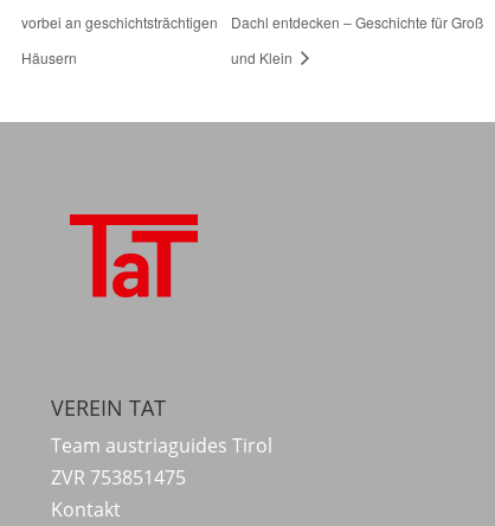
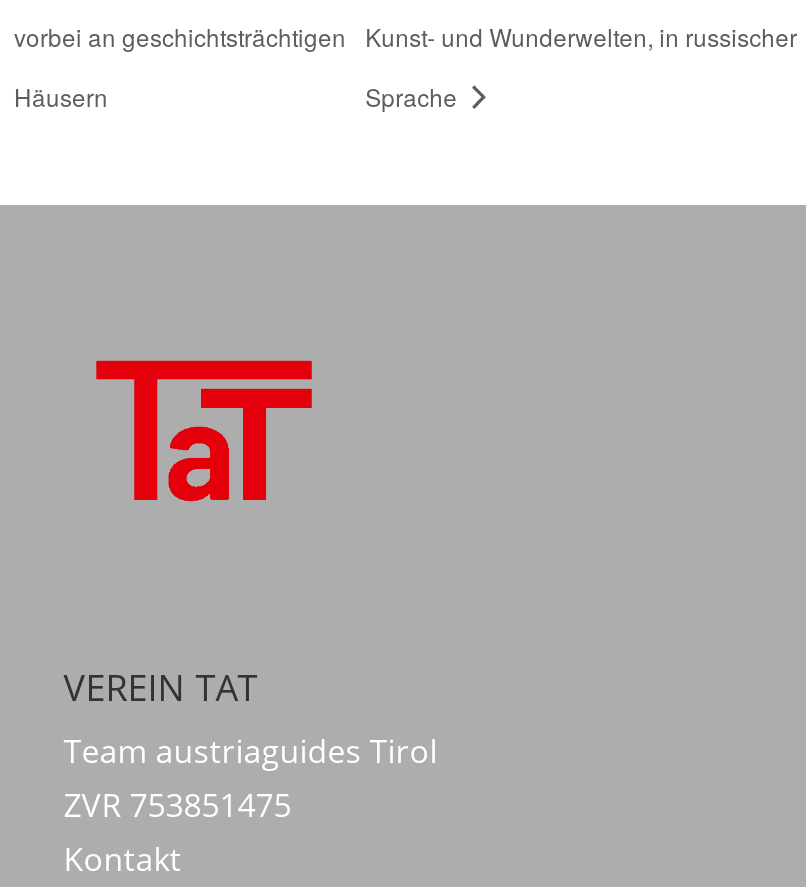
- Dachl entdecken – Geschichte für Groß
+ Kunst- und Wunderwelten, in russischer

- und Klein
+ Sprache
